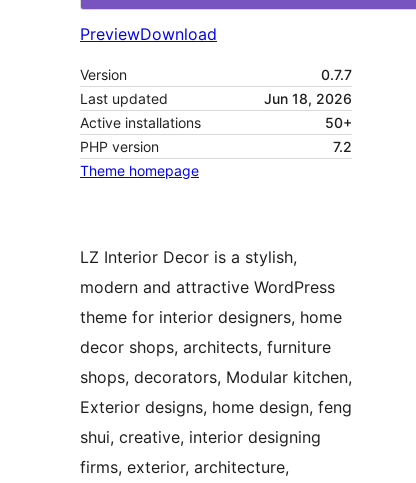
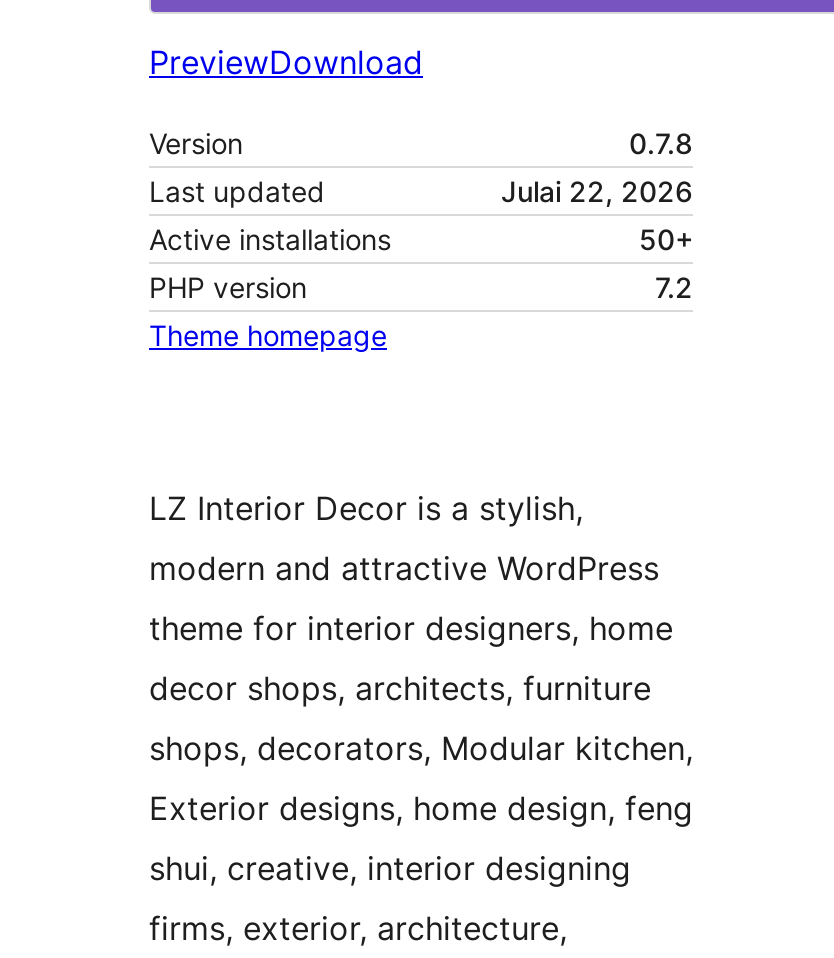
- 0.7.7
+ 0.7.8

- Jun 18, 2026
+ Julai 22, 2026
